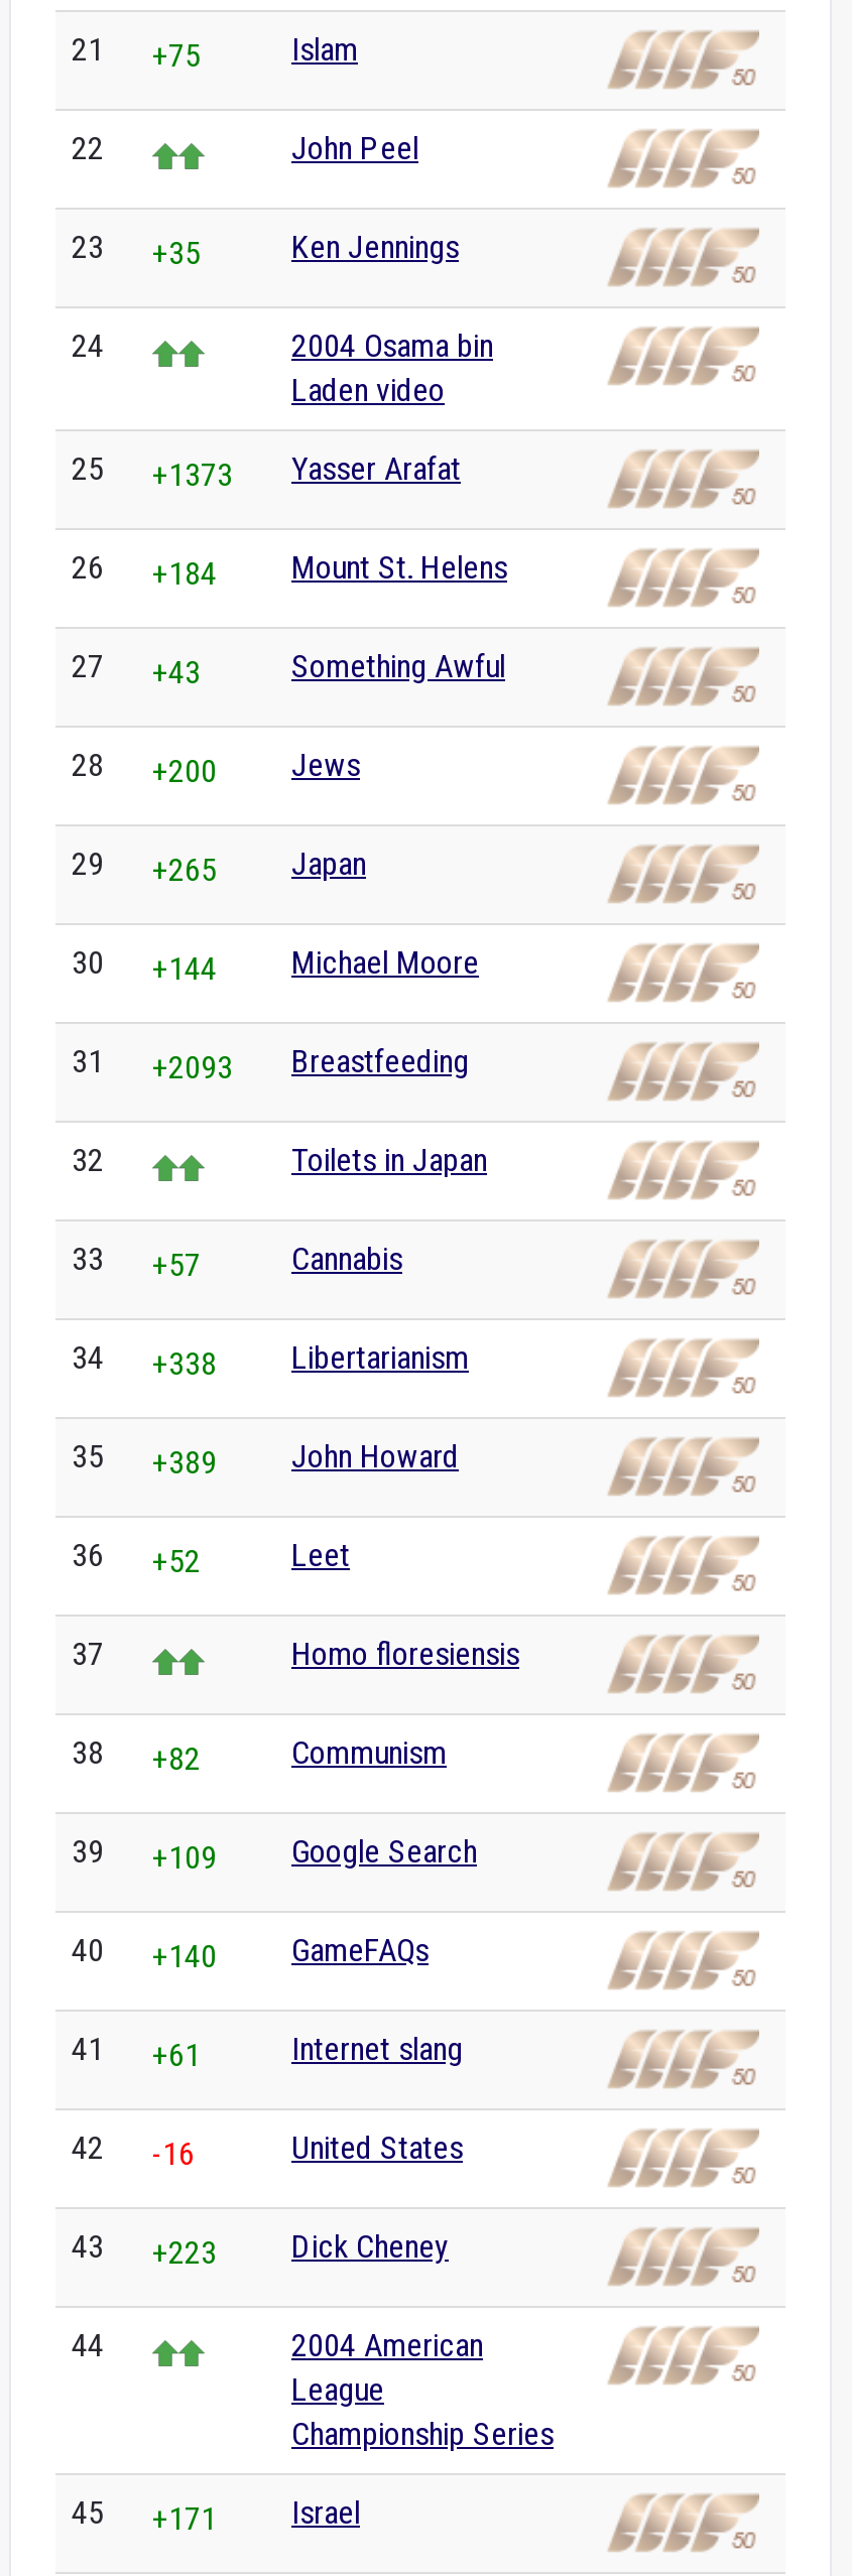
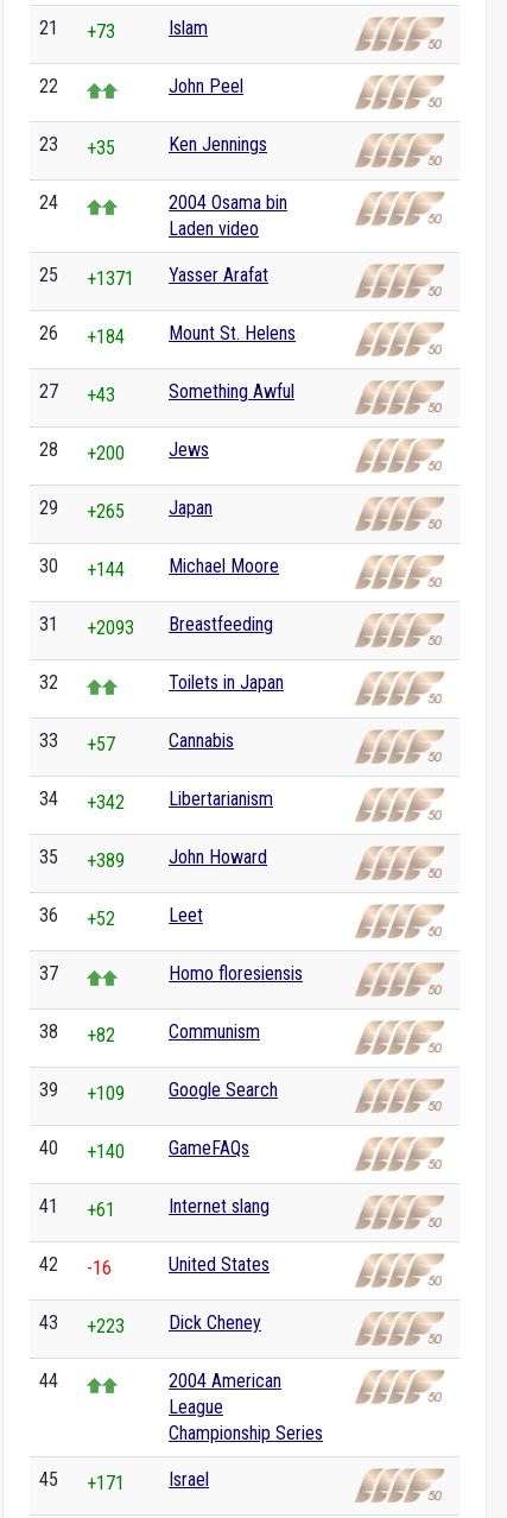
- 21 +75
+ 21 +73

- 25 +1373 Yasser Arafat
+ 25 +1371 Yasser Arafat

- 34 +338 Libertarianism
+ 34 +342 Libertarianism
